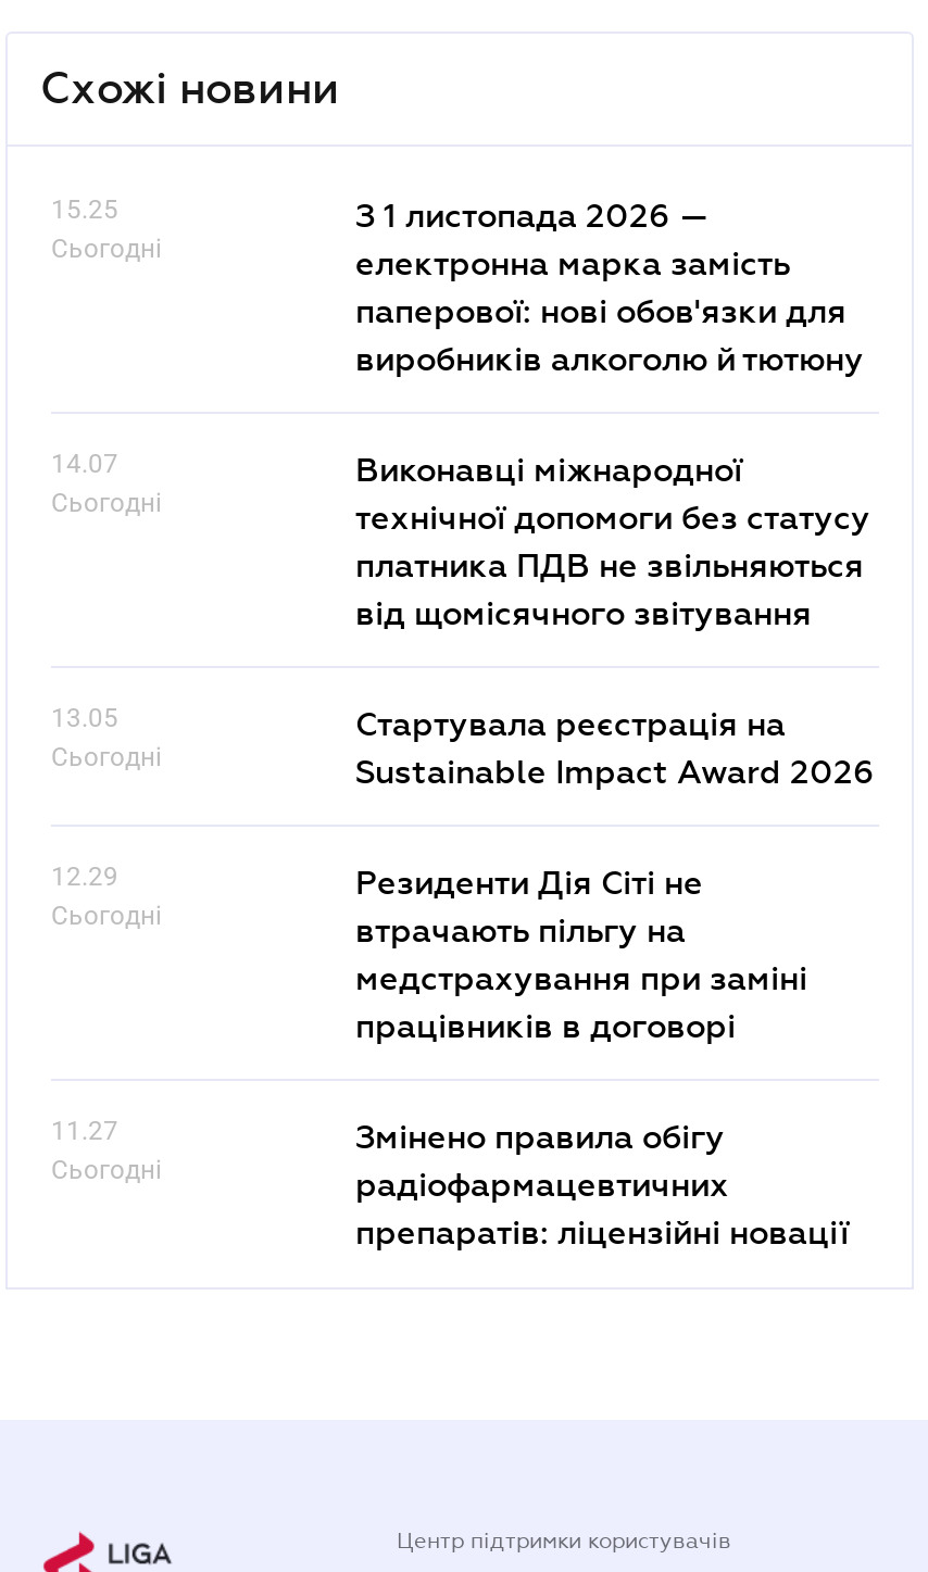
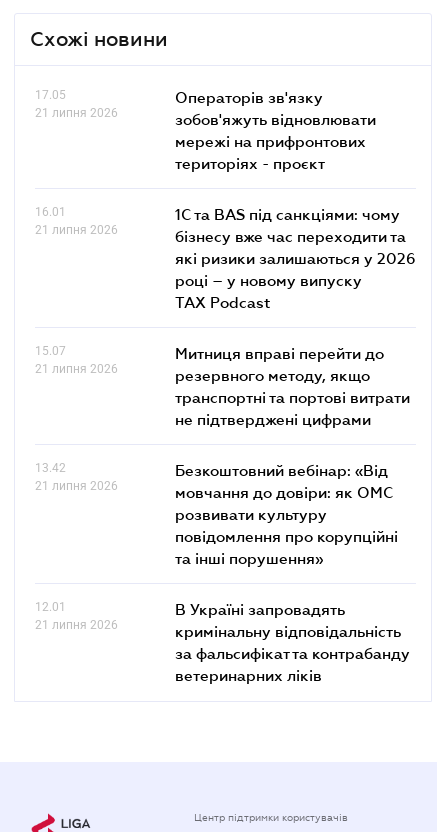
- 15.25
- Сьогодні
+ 17.05
+ 21 липня 2026

- З 1 листопада 2026 —
- електронна марка замість
- паперової: нові обов'язки для
- виробників алкоголю й тютюну
+ Операторів зв'язку
+ зобов'яжуть відновлювати
+ мережі на прифронтових
+ територіях - проєкт

- 14.07
- Сьогодні
+ 16.01
+ 21 липня 2026

- Виконавці міжнародної
- технічної допомоги без статусу
- платника ПДВ не звільняються
- від щомісячного звітування
+ 1С та BAS під санкціями: чому
+ бізнесу вже час переходити та
+ які ризики залишаються у 2026
+ році – у новому випуску
+ TAX Podcast

- 13.05
- Сьогодні
+ 15.07
+ 21 липня 2026

- Стартувала реєстрація на
- Sustainable Impact Award 2026
+ Митниця вправі перейти до
+ резервного методу, якщо
+ транспортні та портові витрати
+ не підтверджені цифрами

- 12.29
- Сьогодні
+ 13.42
+ 21 липня 2026

- Резиденти Дія Сіті не
- втрачають пільгу на
- медстрахування при заміні
- працівників в договорі
+ Безкоштовний вебінар: «Від
+ мовчання до довіри: як ОМС
+ розвивати культуру
+ повідомлення про корупційні
+ та інші порушення»

- 11.27
- Сьогодні
+ 12.01
+ 21 липня 2026

- Змінено правила обігу
- радіофармацевтичних
- препаратів: ліцензійні новації
+ В Україні запровадять
+ кримінальну відповідальність
+ за фальсифікат та контрабанду
+ ветеринарних ліків
